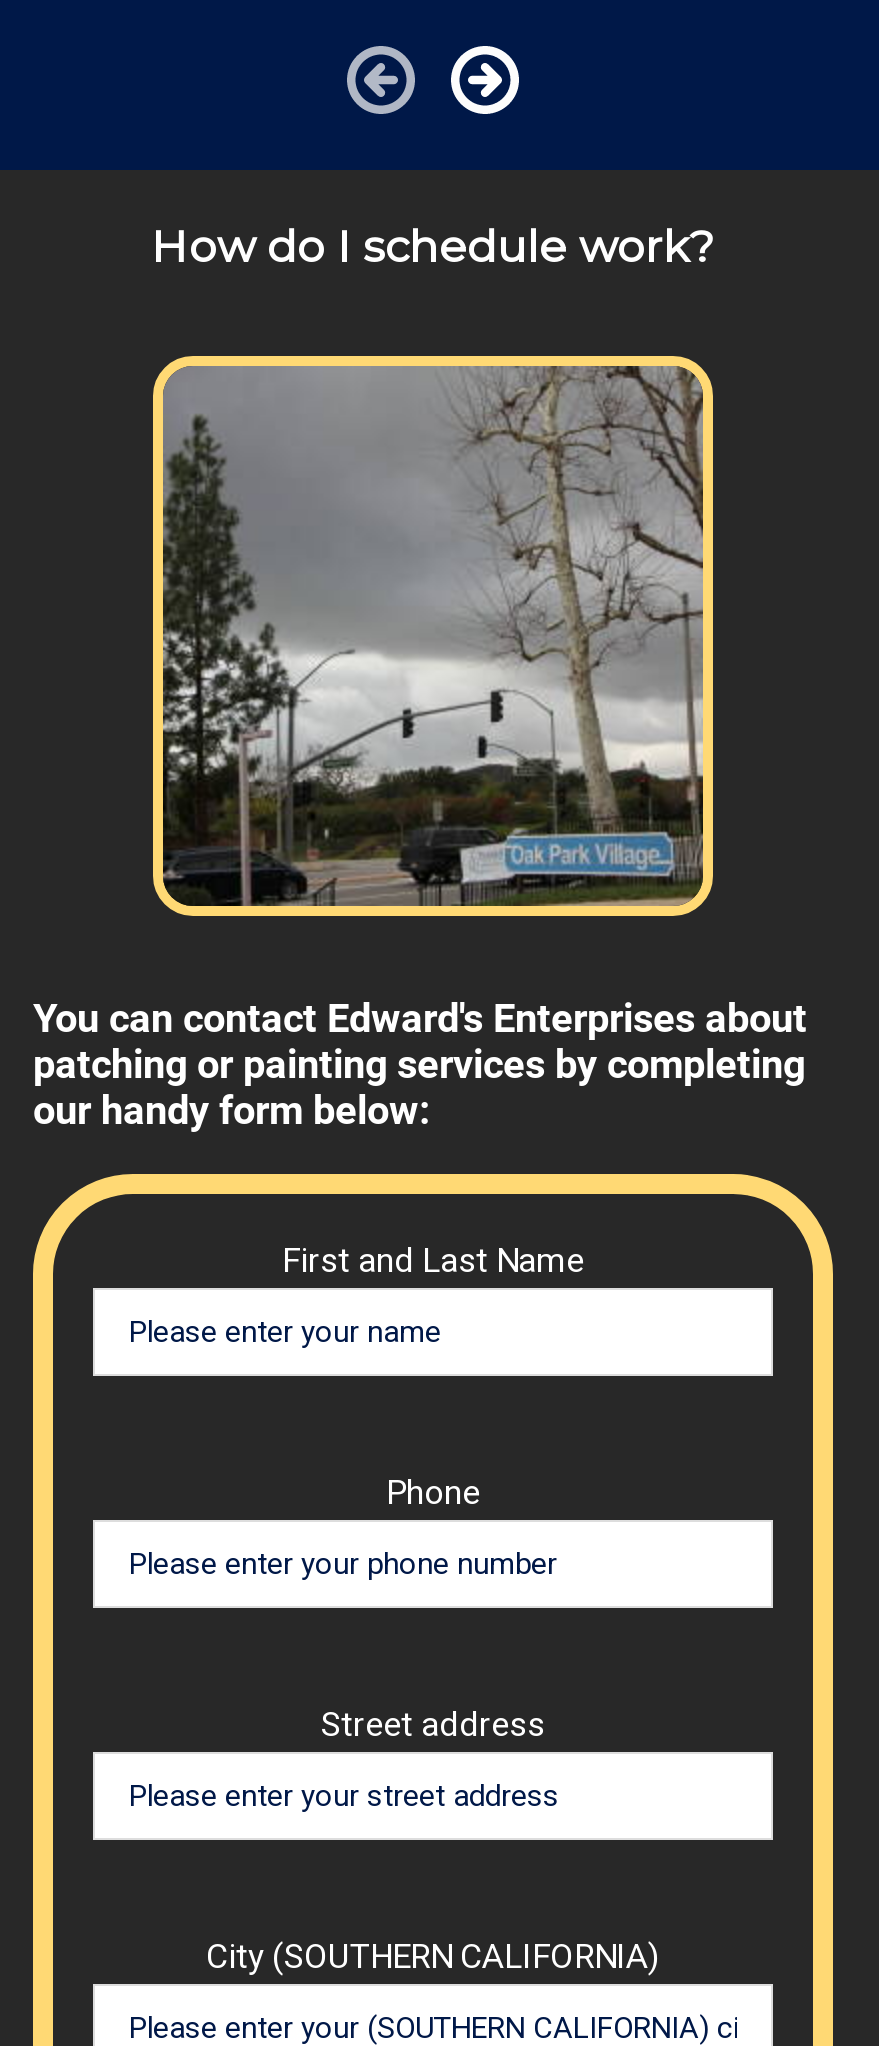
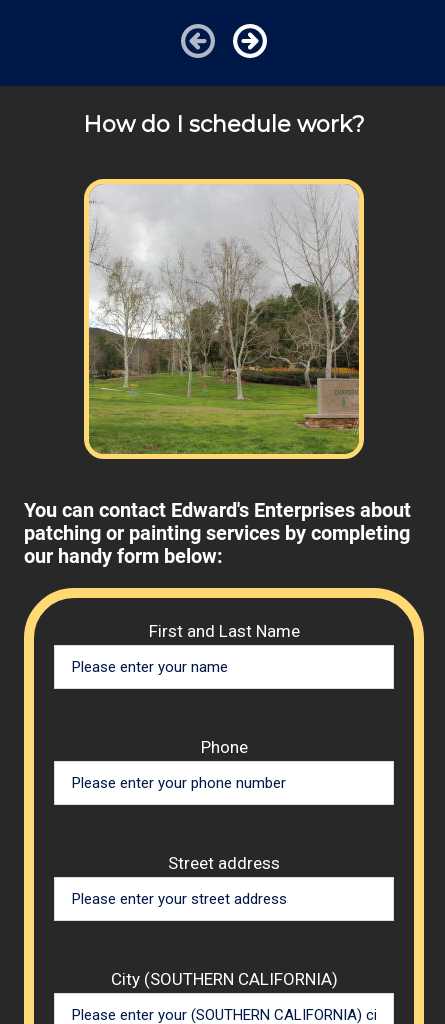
- [image]
+ [image]
